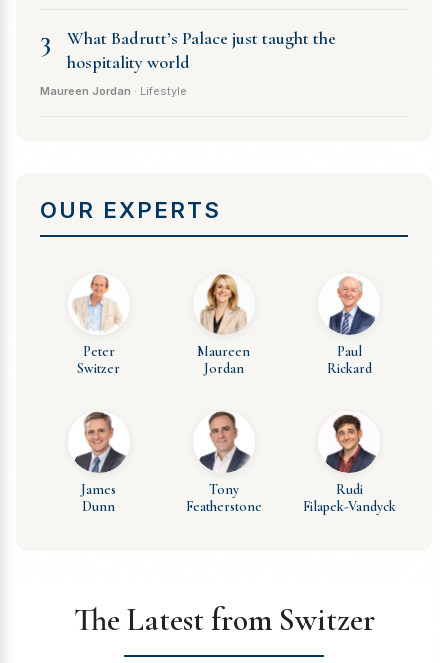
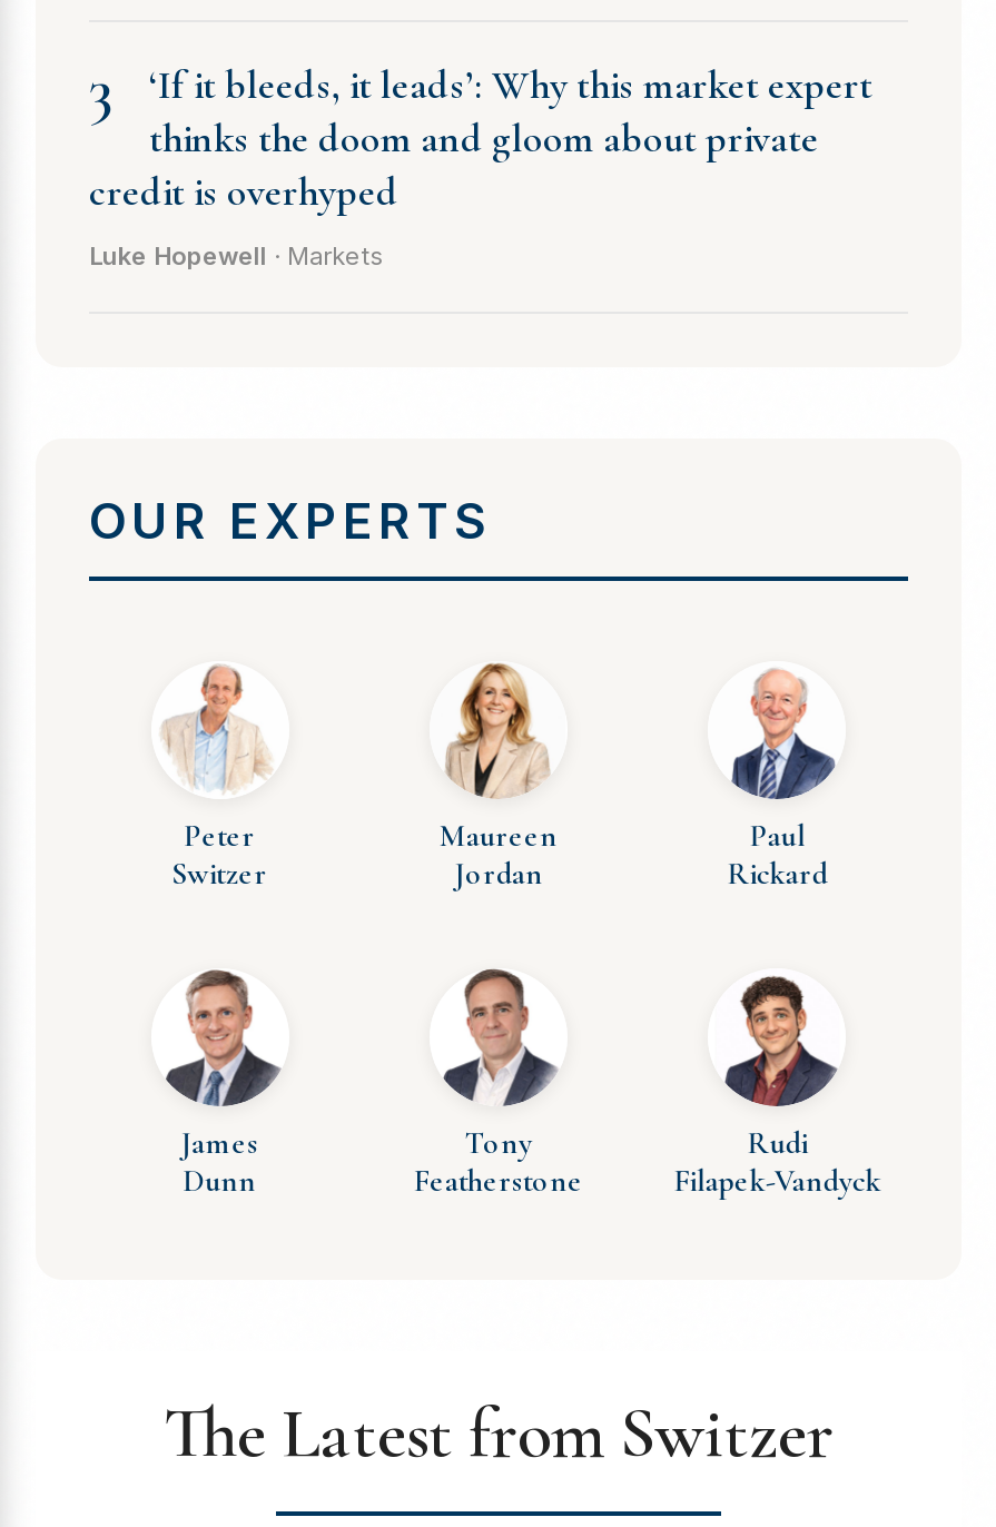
- What Badrutt’s Palace just taught the
- hospitality world
+ ‘If it bleeds, it leads’: Why this market expert
+ thinks the doom and gloom about private
+ credit is overhyped

- Maureen Jordan · Lifestyle
+ Luke Hopewell · Markets
